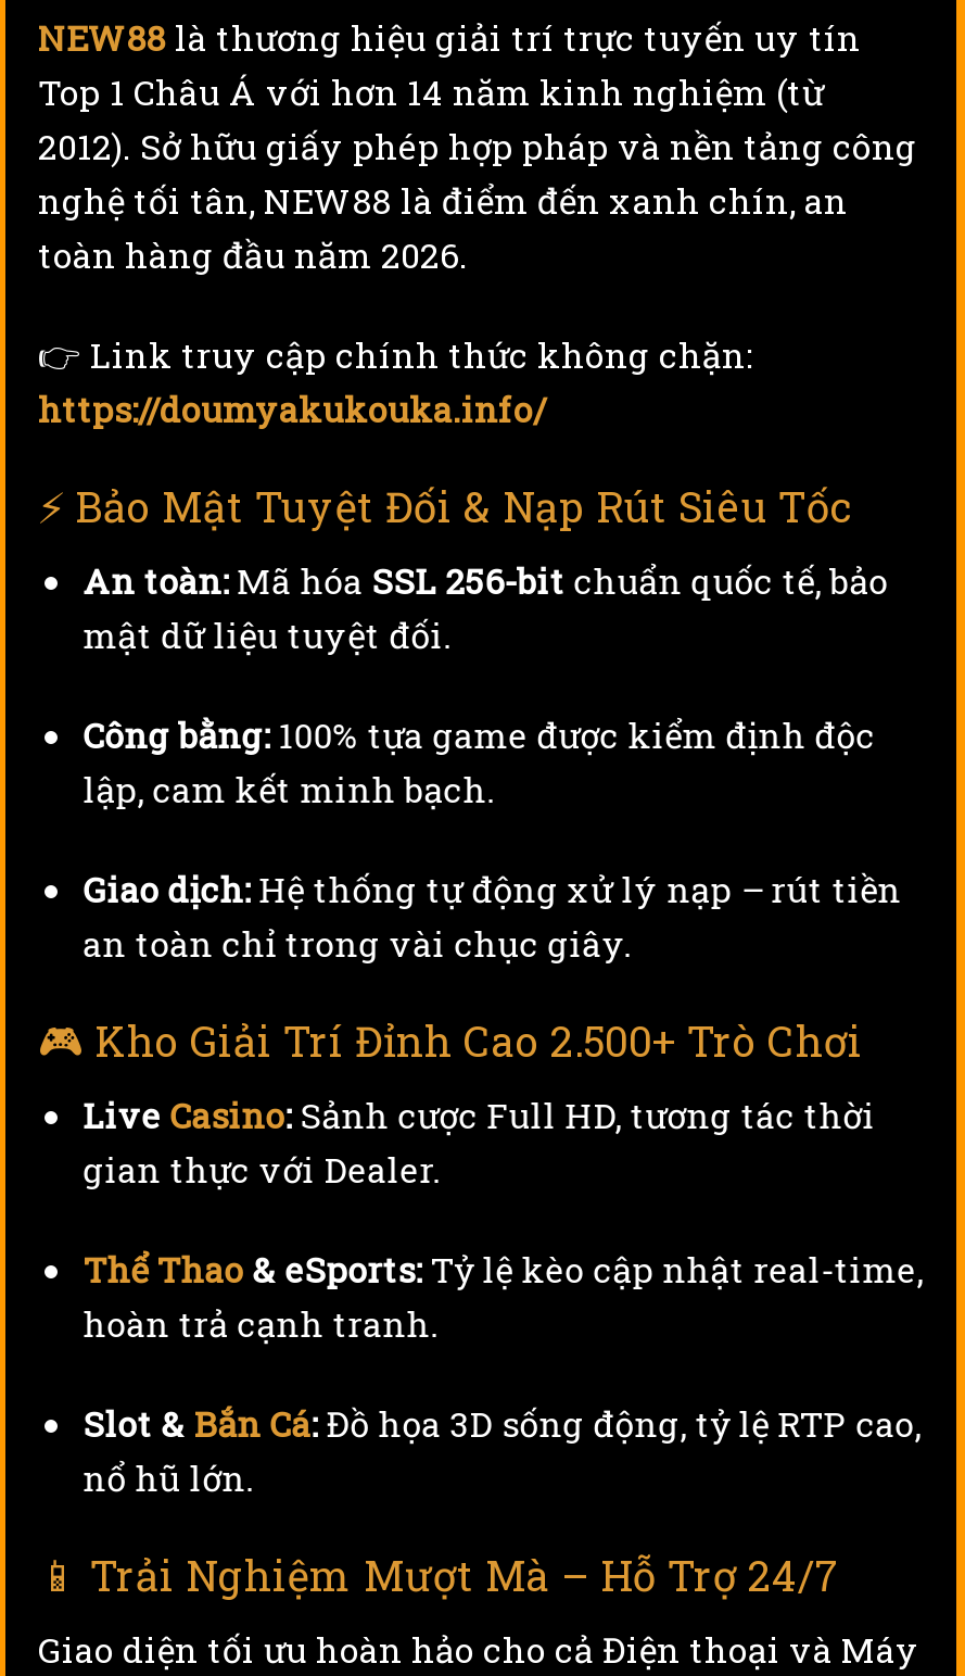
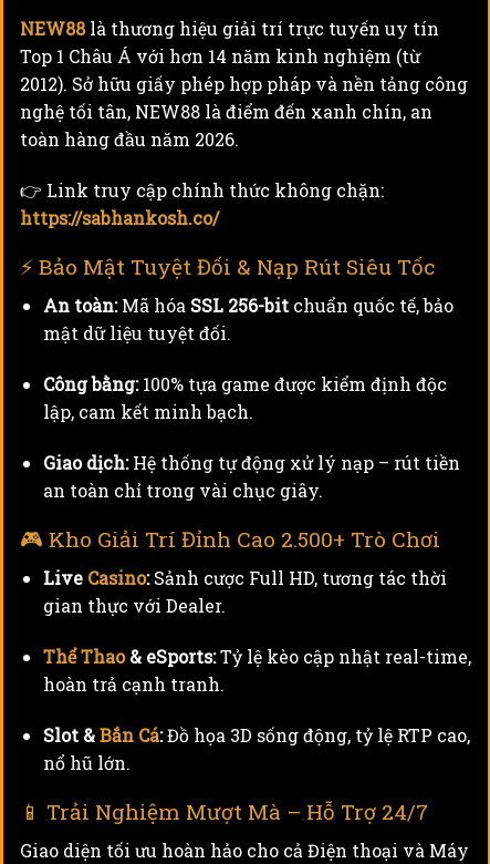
- https://doumyakukouka.info/
+ https://sabhankosh.co/
